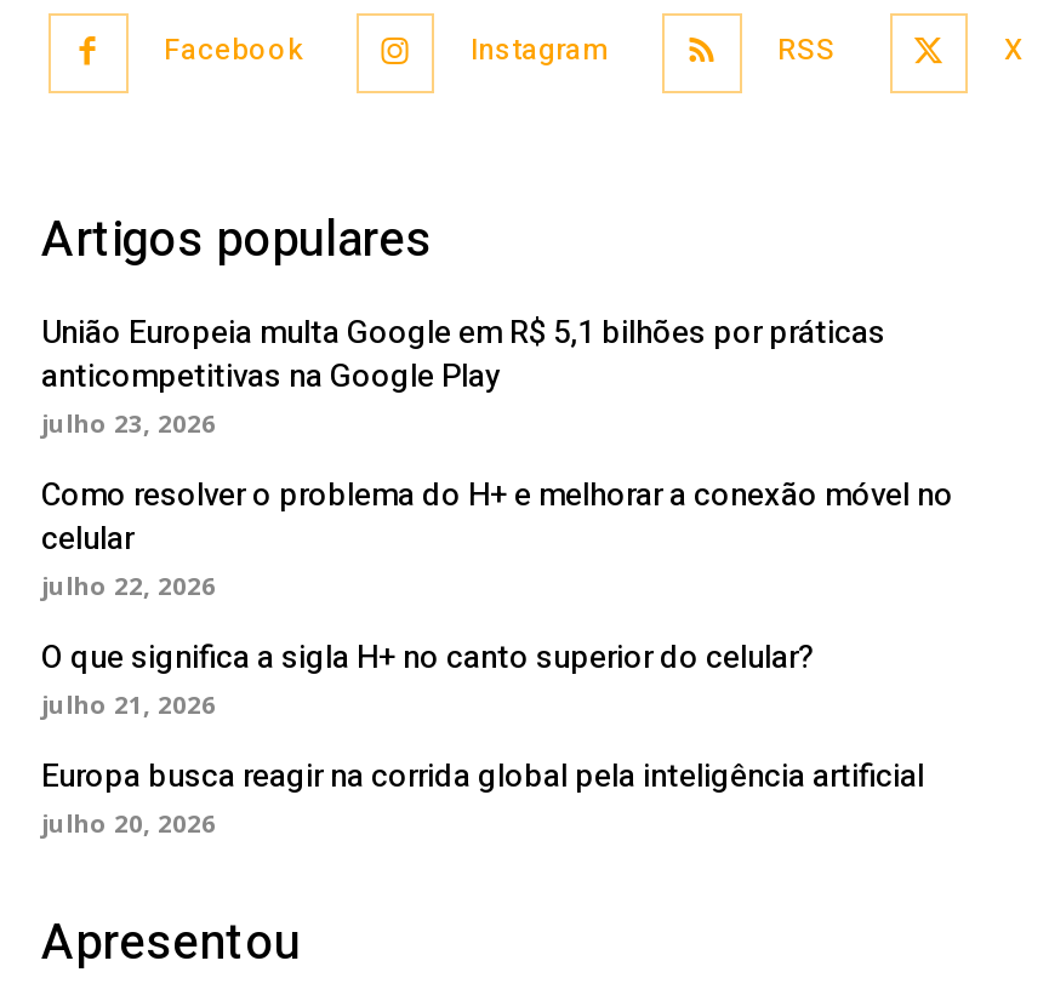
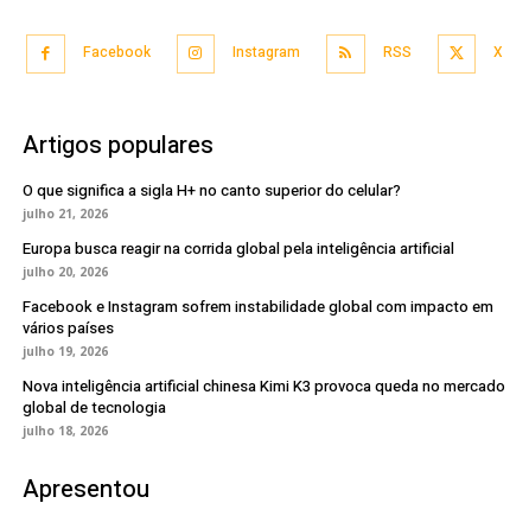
- União Europeia multa Google em R$ 5,1 bilhões por práticas
- anticompetitivas na Google Play
- julho 23, 2026
- Como resolver o problema do H+ e melhorar a conexão móvel no
- celular
- julho 22, 2026

moved up: O que significa a sigla H+ no canto superior do celular? | julho 21, 2026 | Europa busca reagir na corrida global pela inteligência artificial | julho 20, 2026

+ Facebook e Instagram sofrem instabilidade global com impacto em
+ vários países
+ julho 19, 2026
+ Nova inteligência artificial chinesa Kimi K3 provoca queda no mercado
+ global de tecnologia
+ julho 18, 2026
